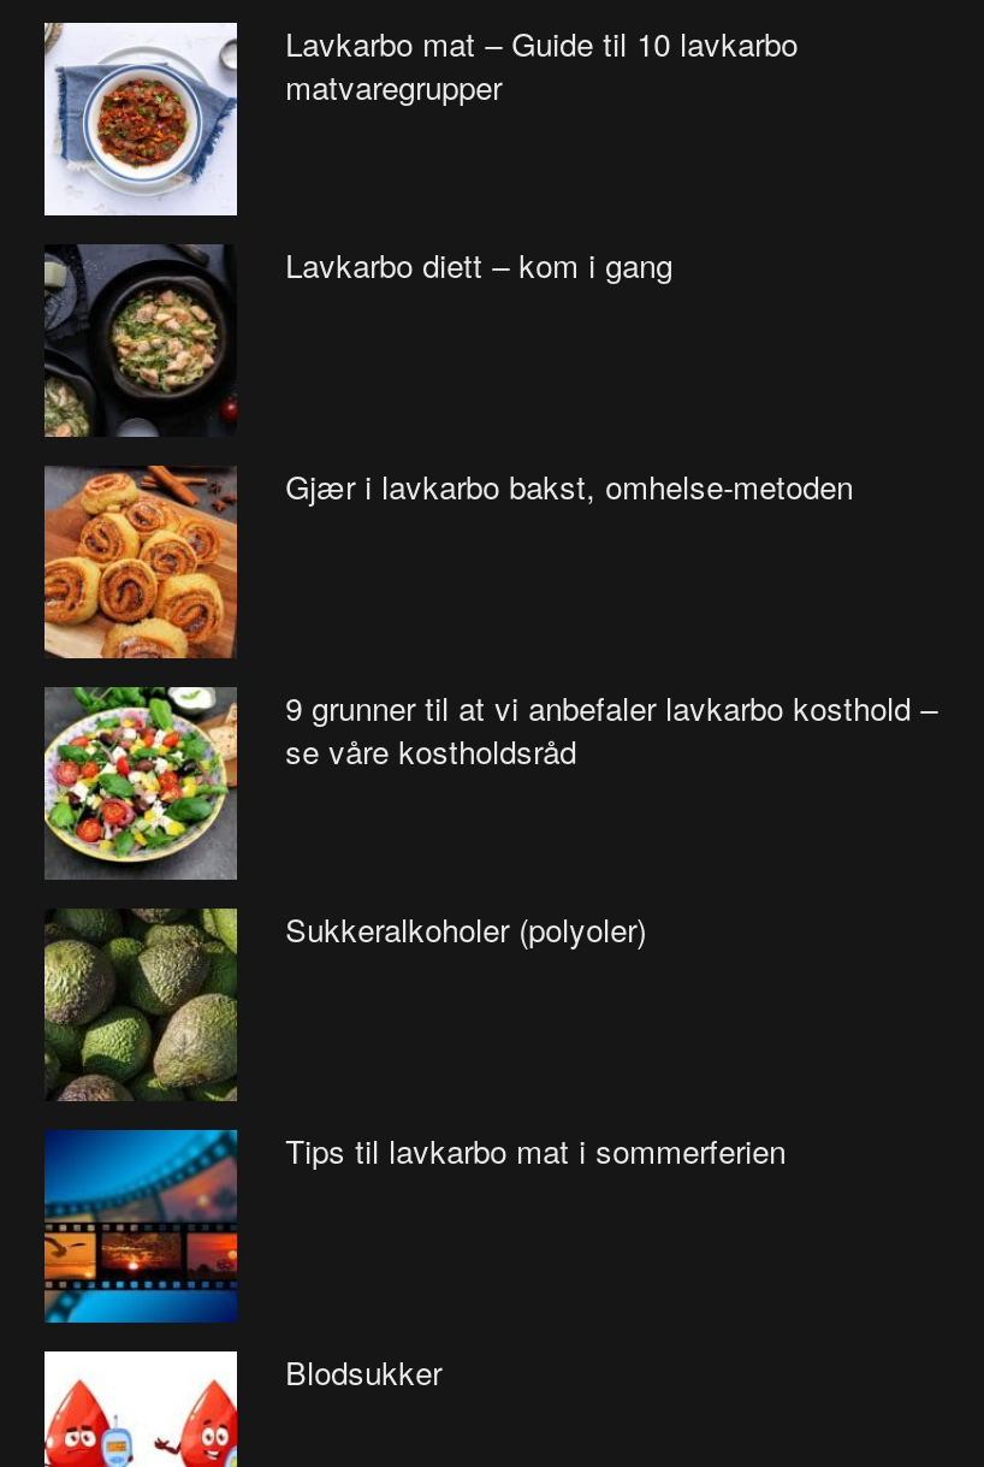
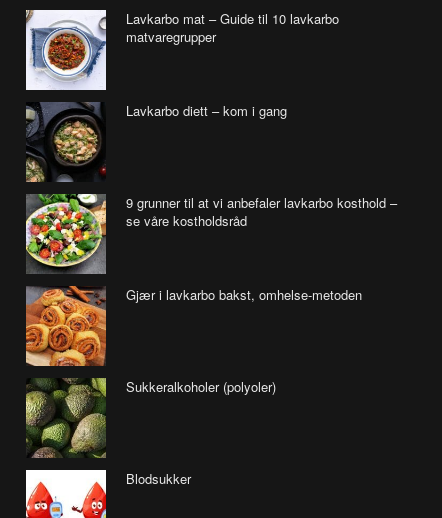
moved down: [image] | Gjær i lavkarbo bakst, omhelse-metoden

- [image]
- Tips til lavkarbo mat i sommerferien
